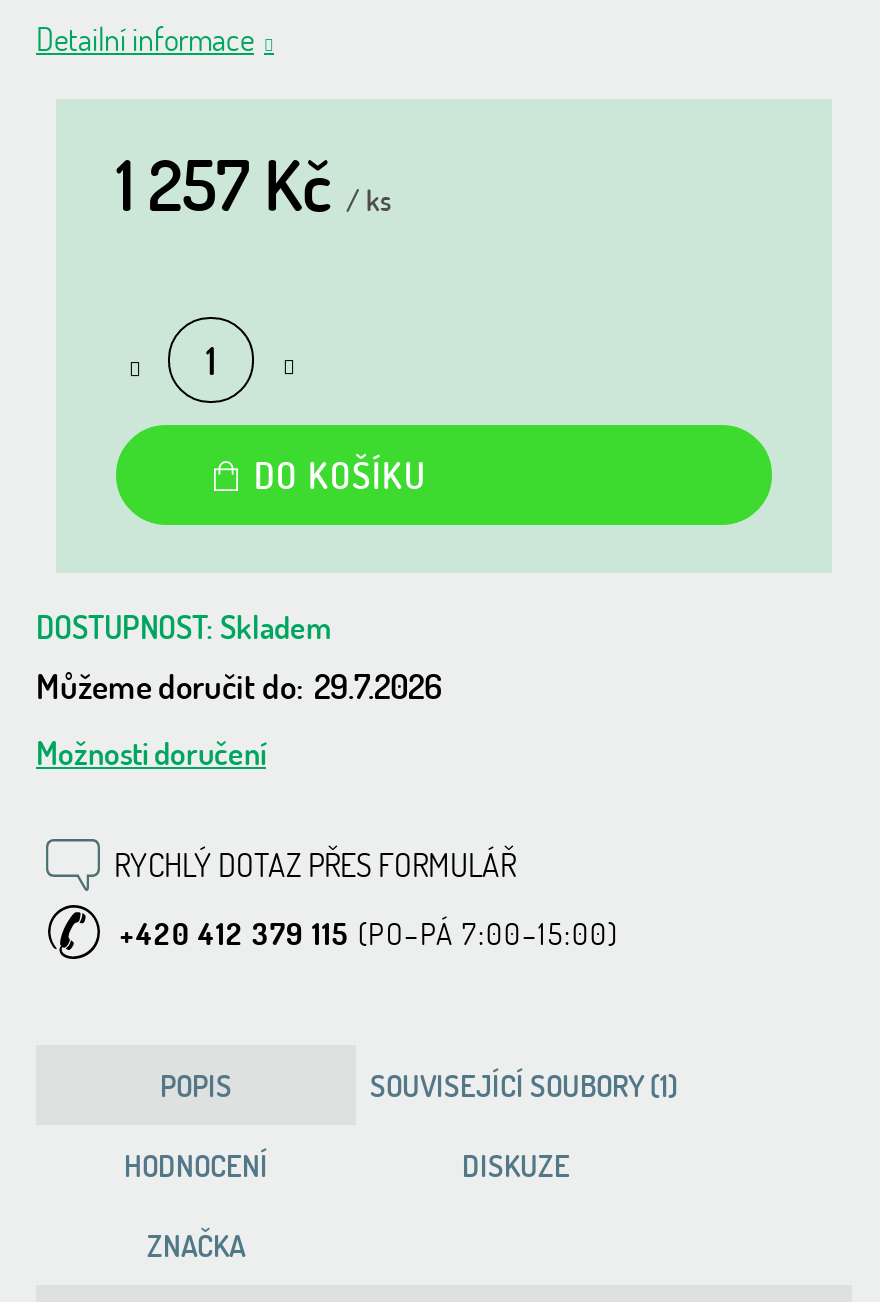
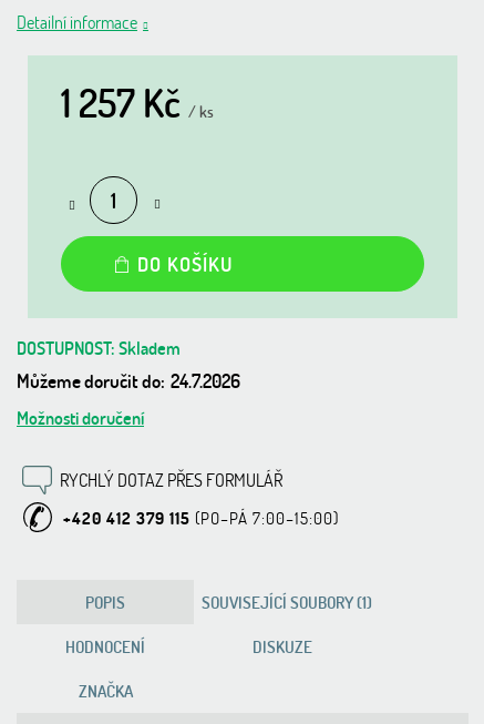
- Můžeme doručit do: 29.7.2026
+ Můžeme doručit do: 24.7.2026
